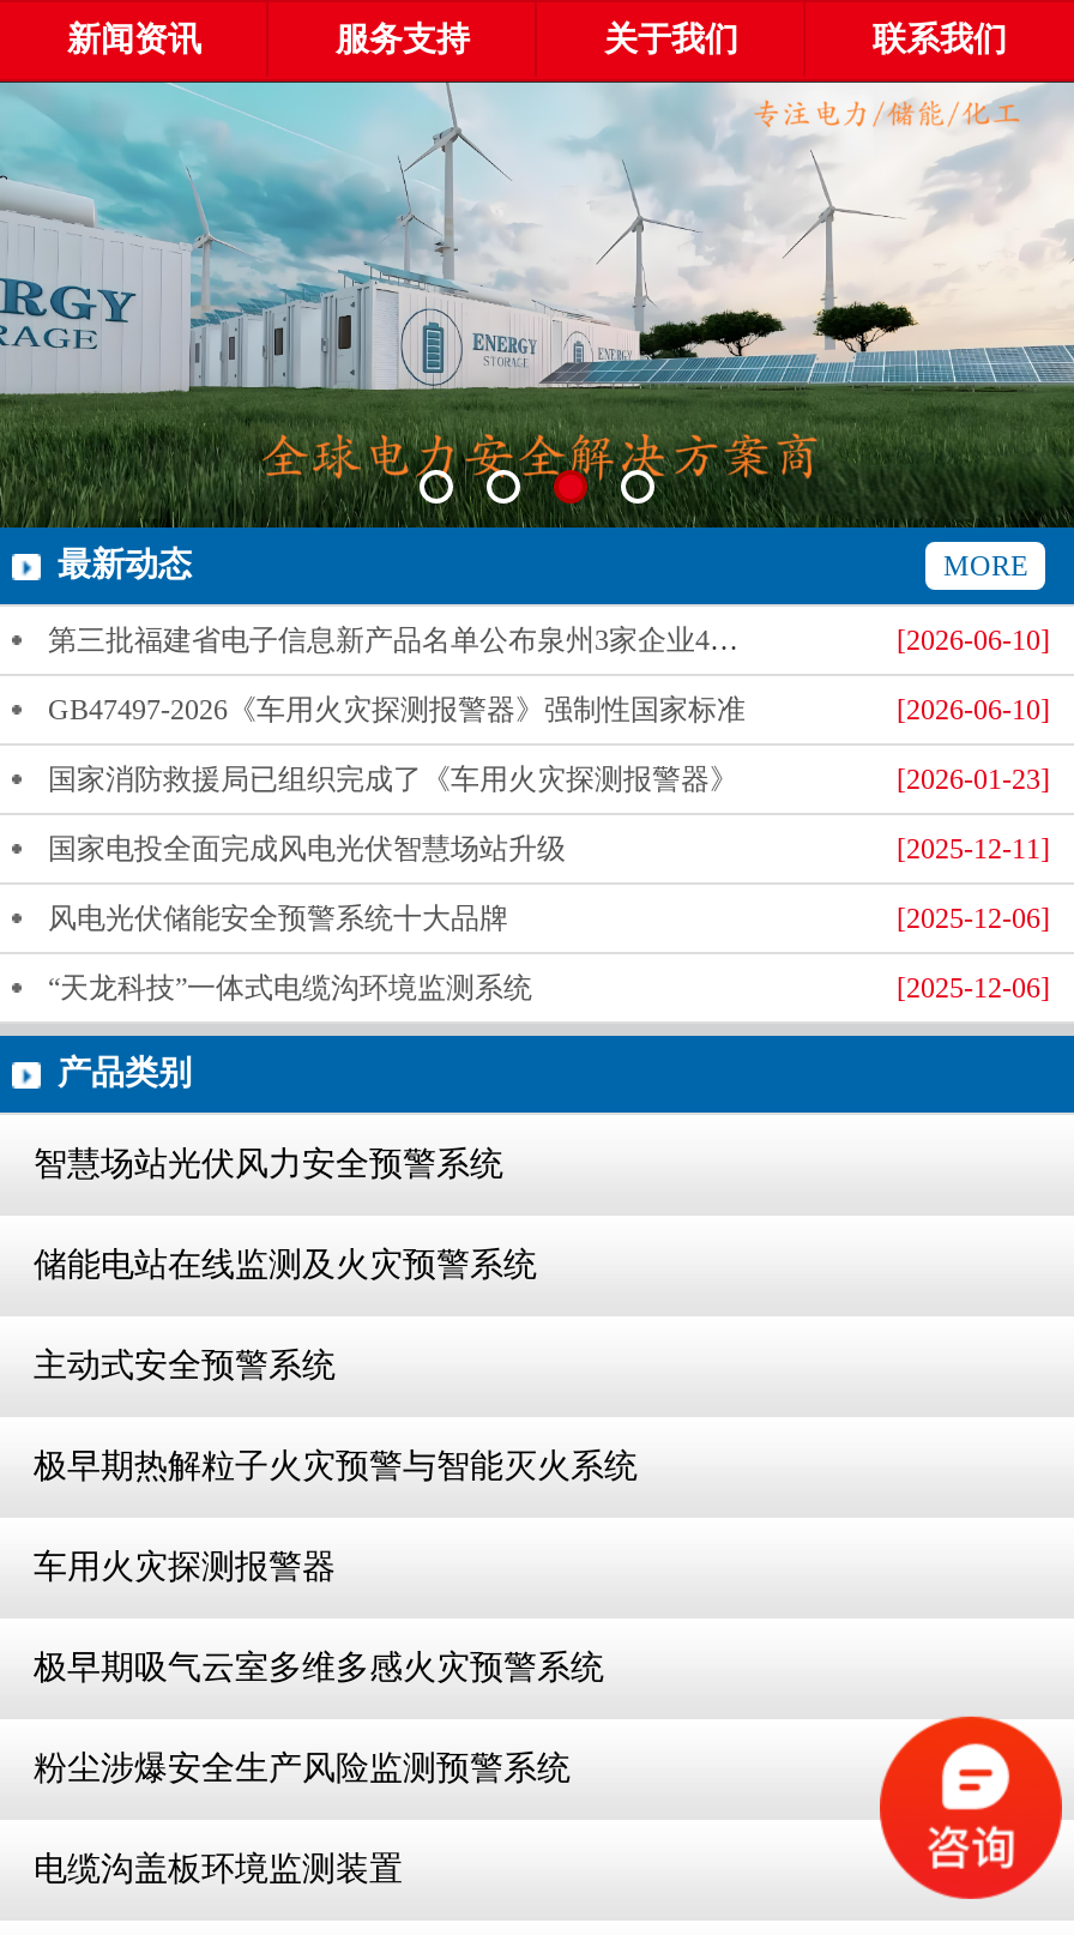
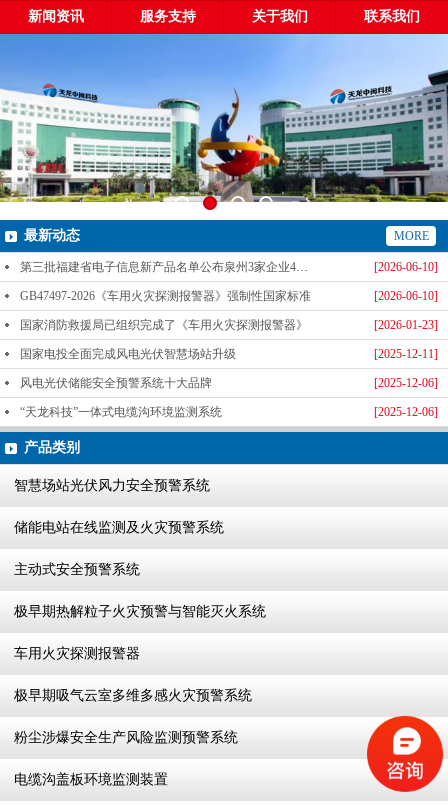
- [image]
+ [image]
